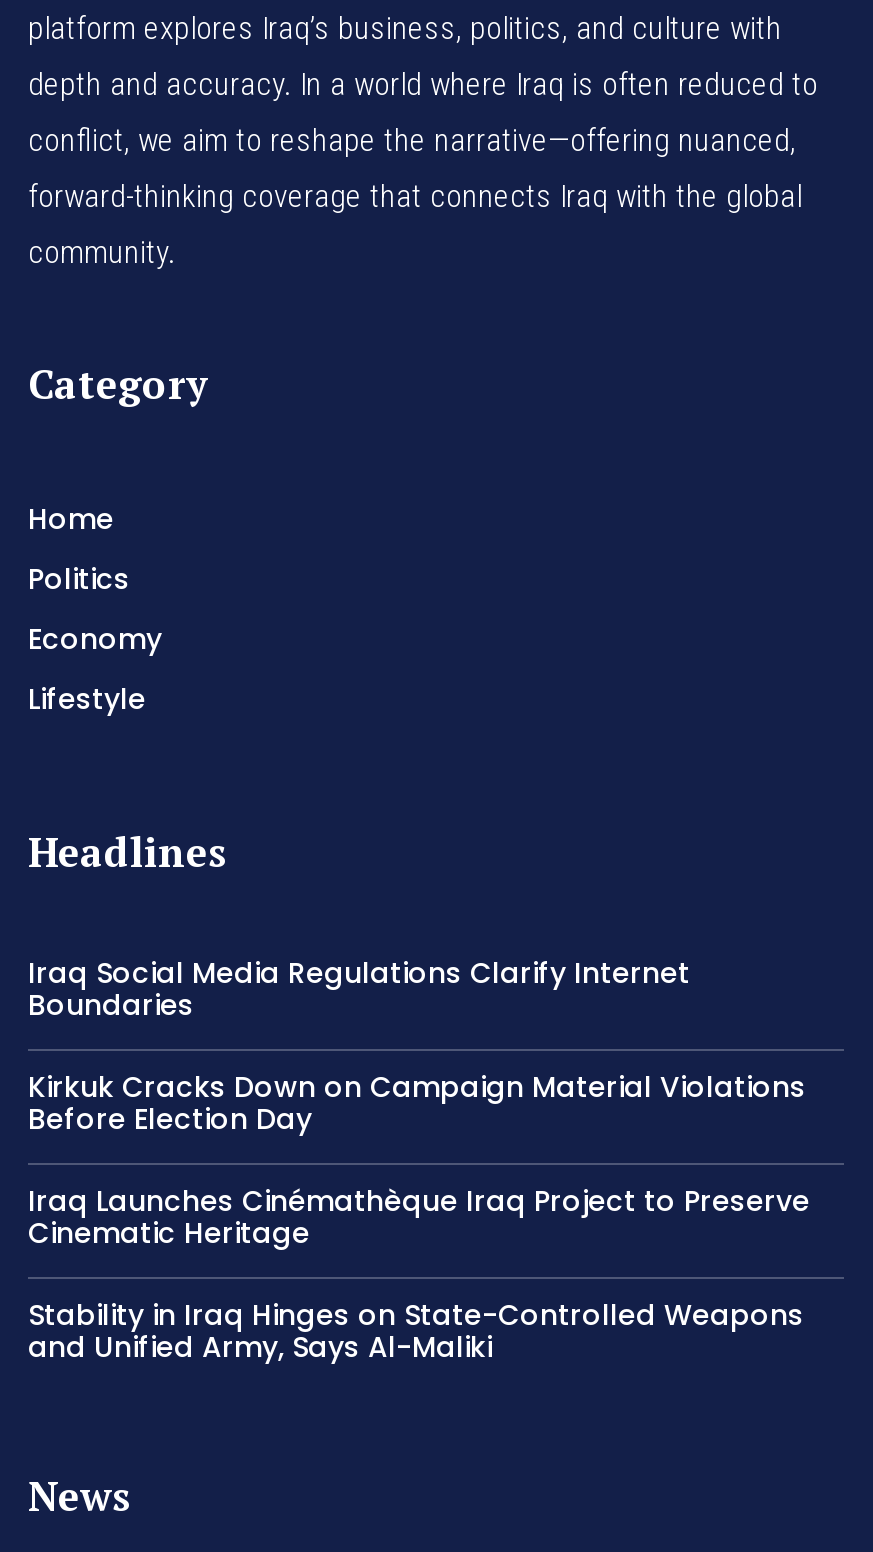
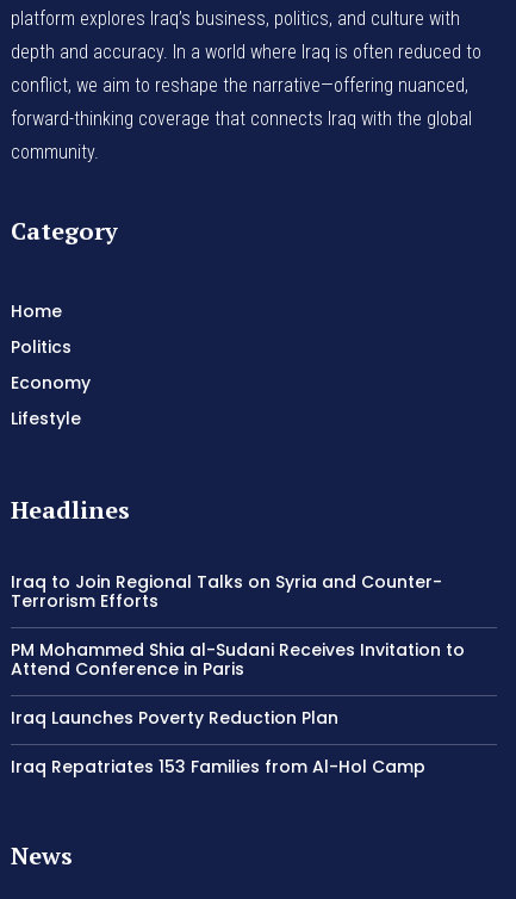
- Iraq Social Media Regulations Clarify Internet
- Boundaries
+ Iraq to Join Regional Talks on Syria and Counter-
+ Terrorism Efforts

- Kirkuk Cracks Down on Campaign Material Violations
- Before Election Day
+ PM Mohammed Shia al-Sudani Receives Invitation to
+ Attend Conference in Paris

- Iraq Launches Cinémathèque Iraq Project to Preserve
- Cinematic Heritage
+ Iraq Launches Poverty Reduction Plan

- Stability in Iraq Hinges on State-Controlled Weapons
- and Unified Army, Says Al-Maliki
+ Iraq Repatriates 153 Families from Al-Hol Camp
